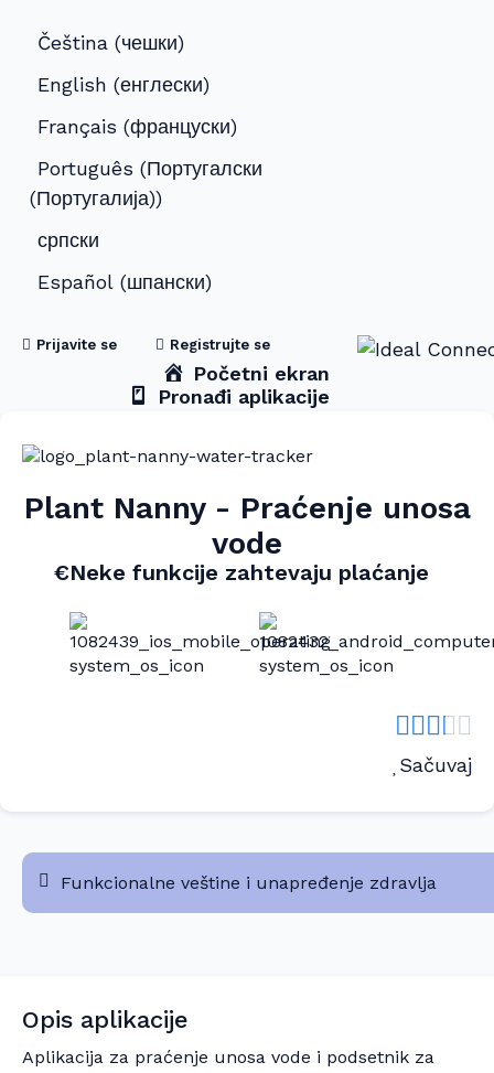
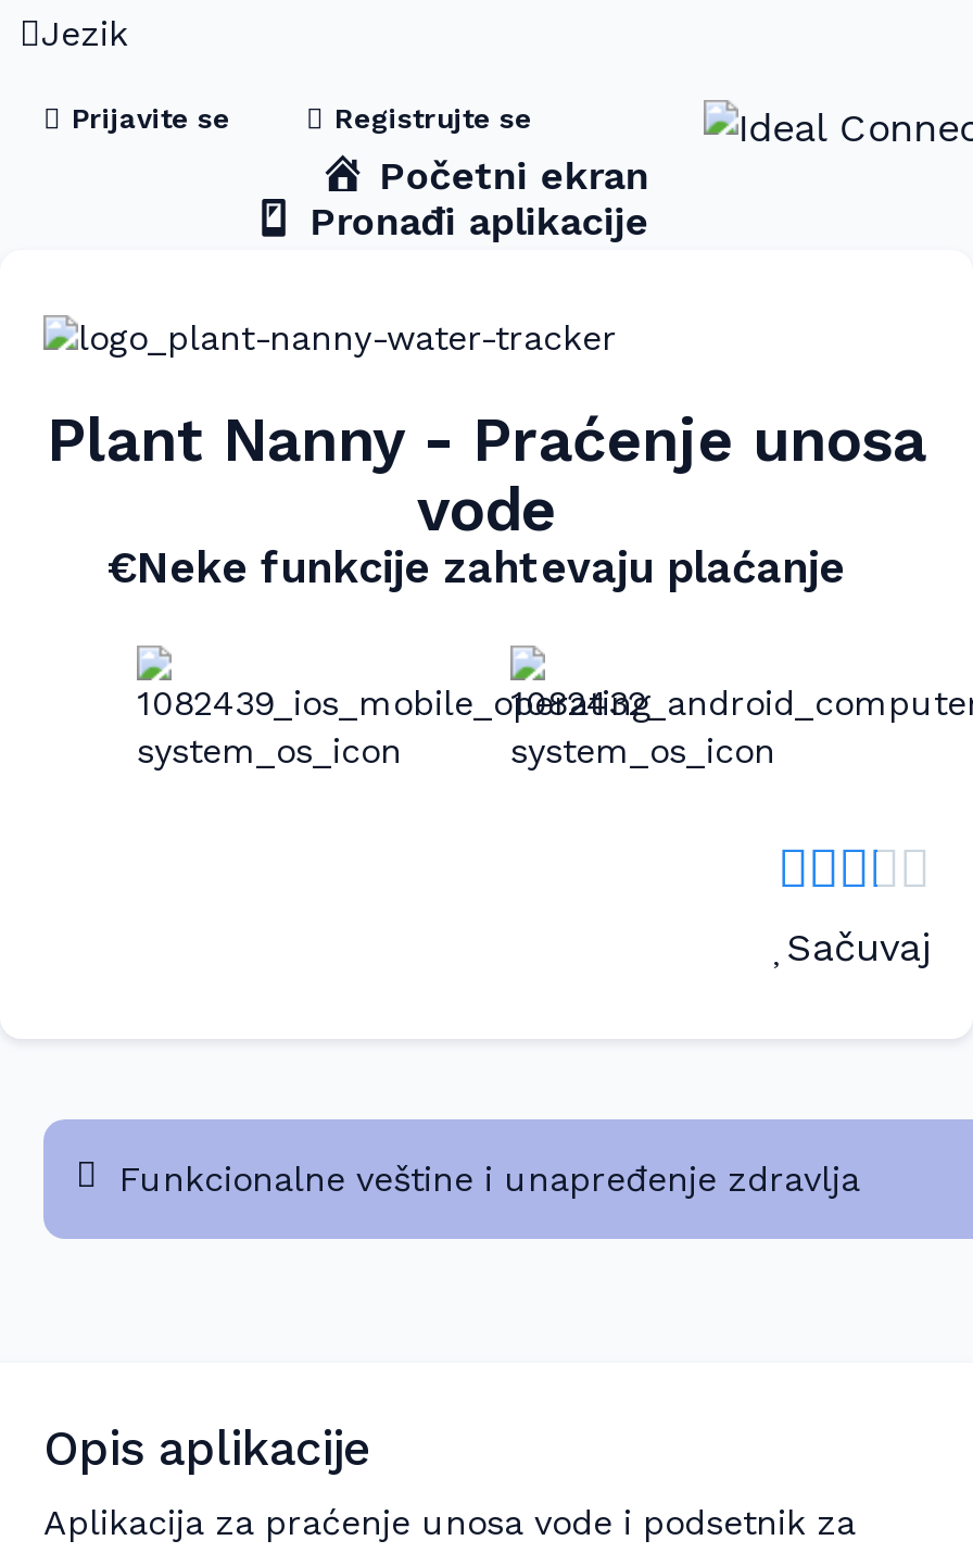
- Čeština (чешки)
- English (енглески)
- Français (француски)
- Português (Португалски
- (Португалија))
- српски
- Español (шпански)
+ Jezik
